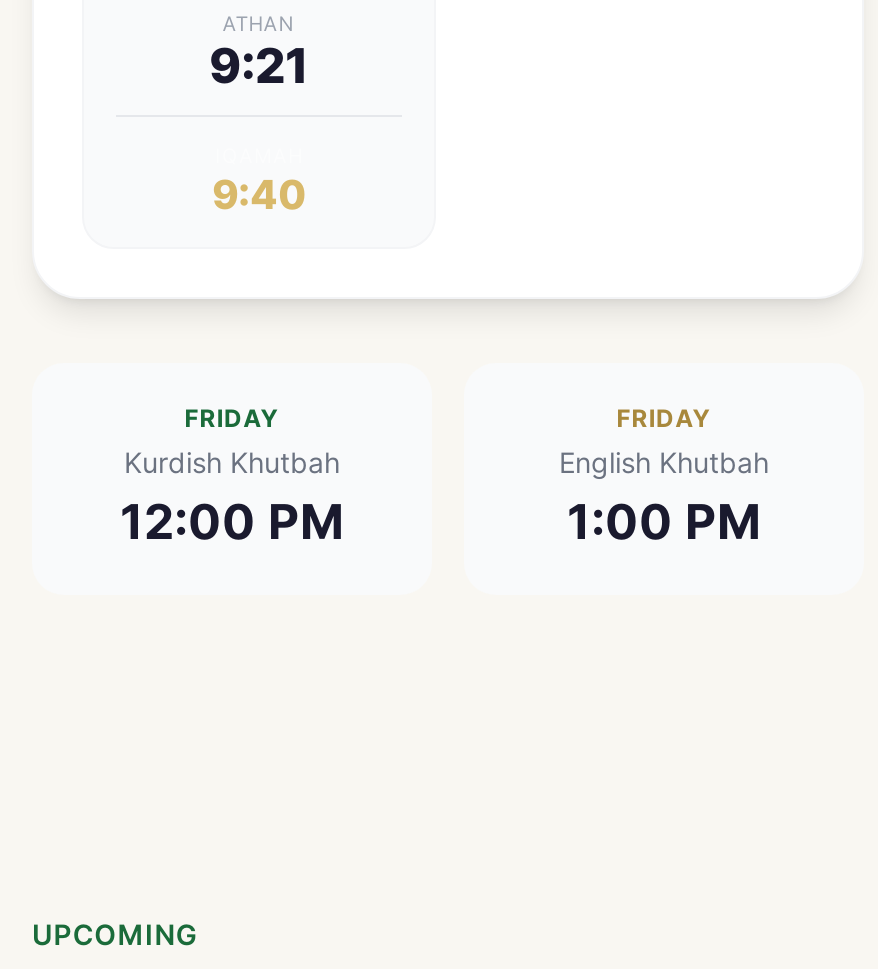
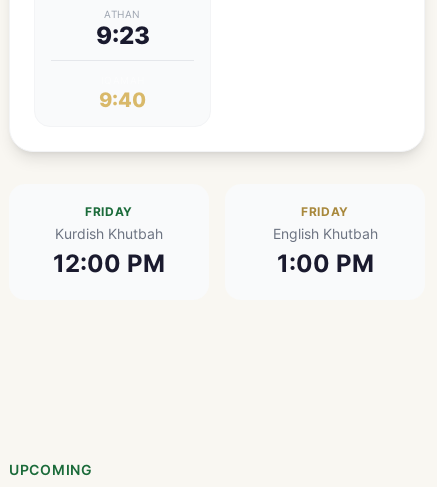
- 9:21
+ 9:23
